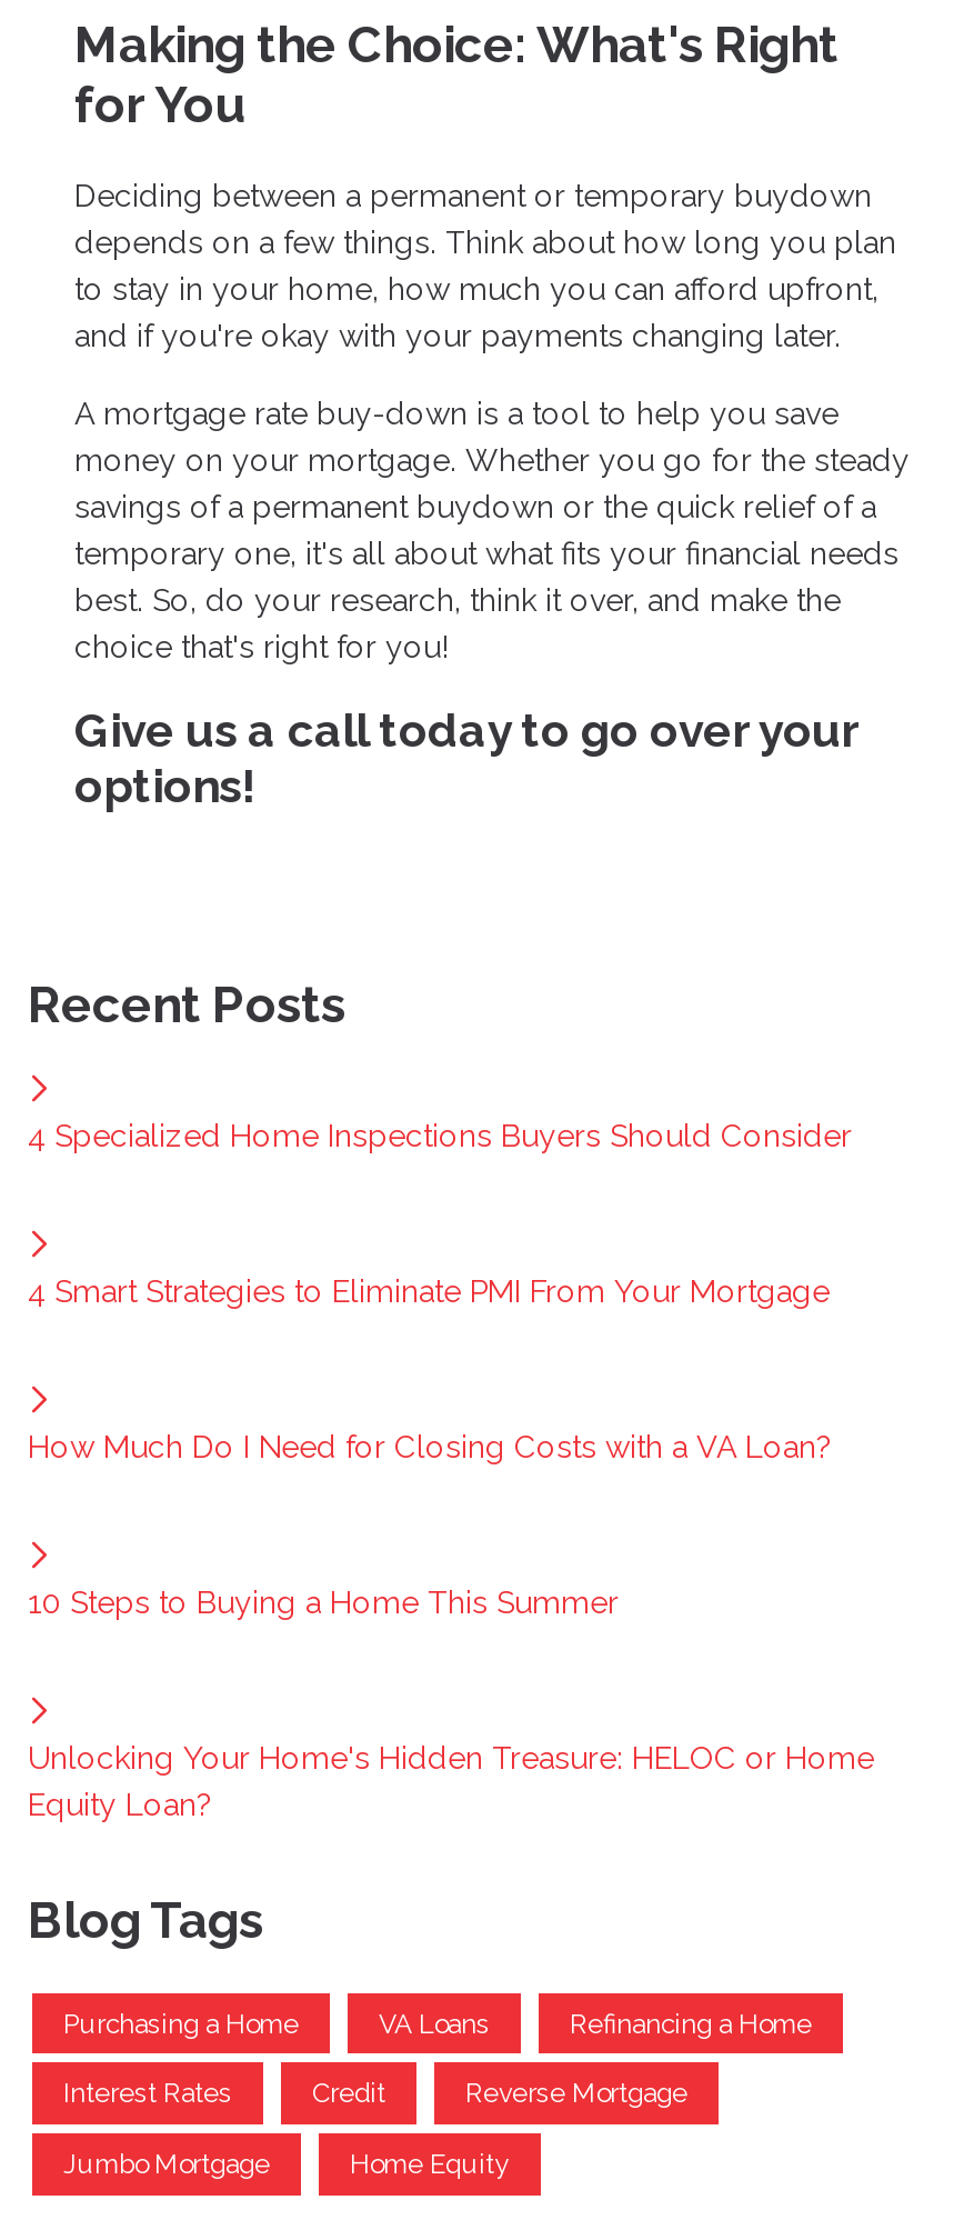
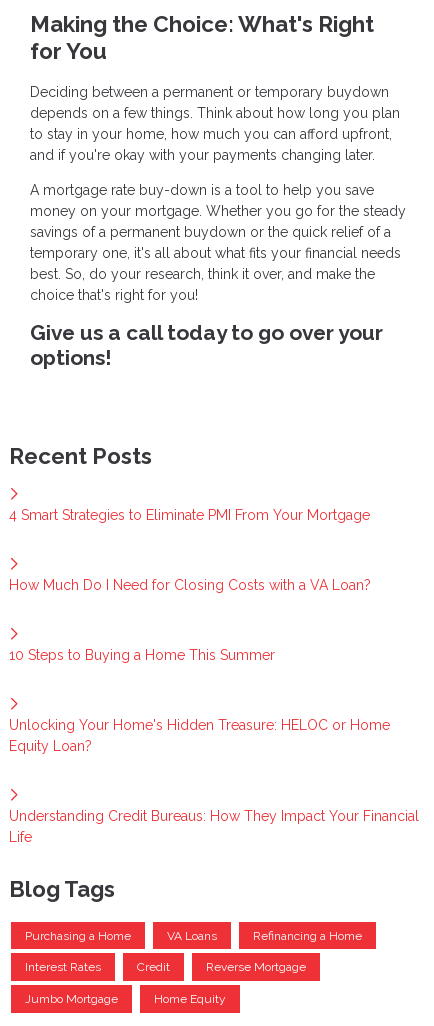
- 4 Specialized Home Inspections Buyers Should Consider

moved up: 4 Smart Strategies to Eliminate PMI From Your Mortgage | How Much Do I Need for Closing Costs with a VA Loan? | 10 Steps to Buying a Home This Summer | Unlocking Your Home's Hidden Treasure: HELOC or Home | Equity Loan?

+ Understanding Credit Bureaus: How They Impact Your Financial
+ Life
